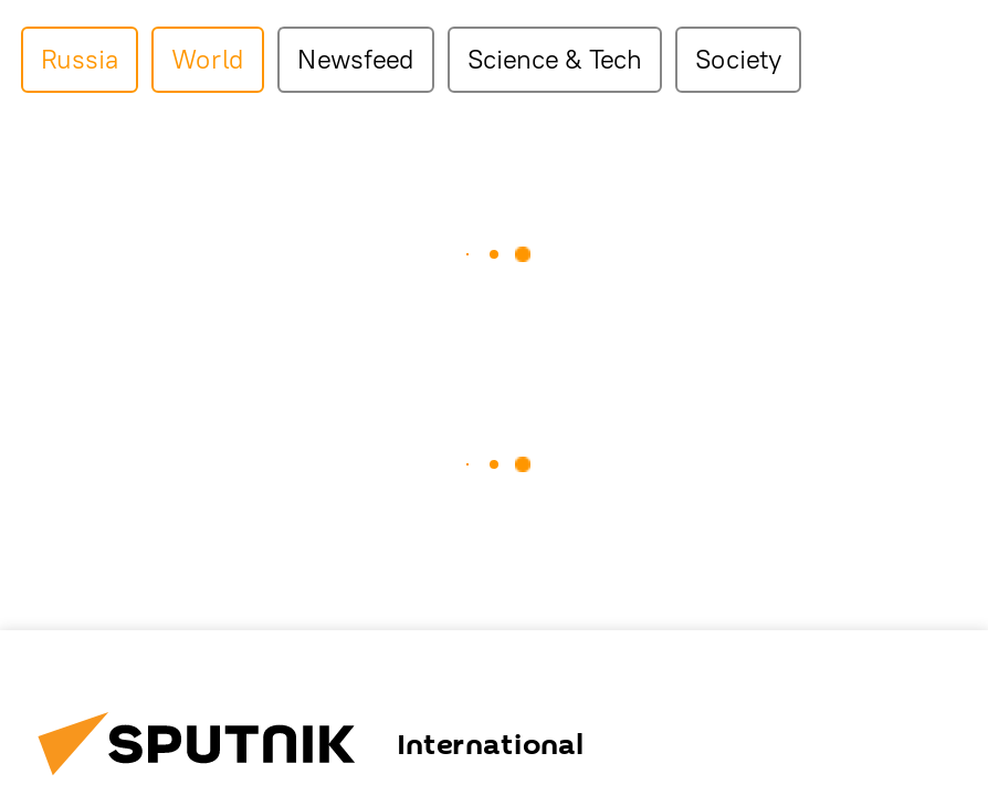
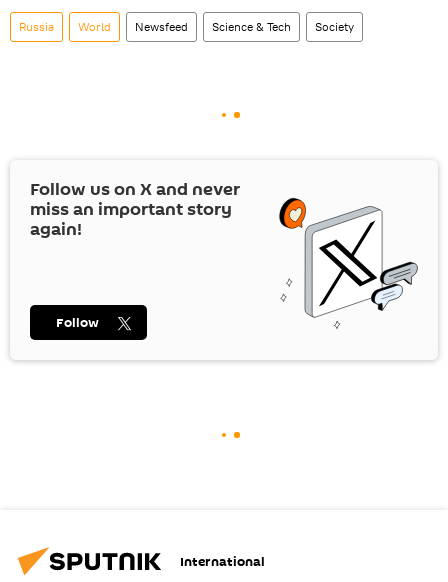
+ [image]
+ Follow us on X and never
+ miss an important story
+ again!

+ Follow
